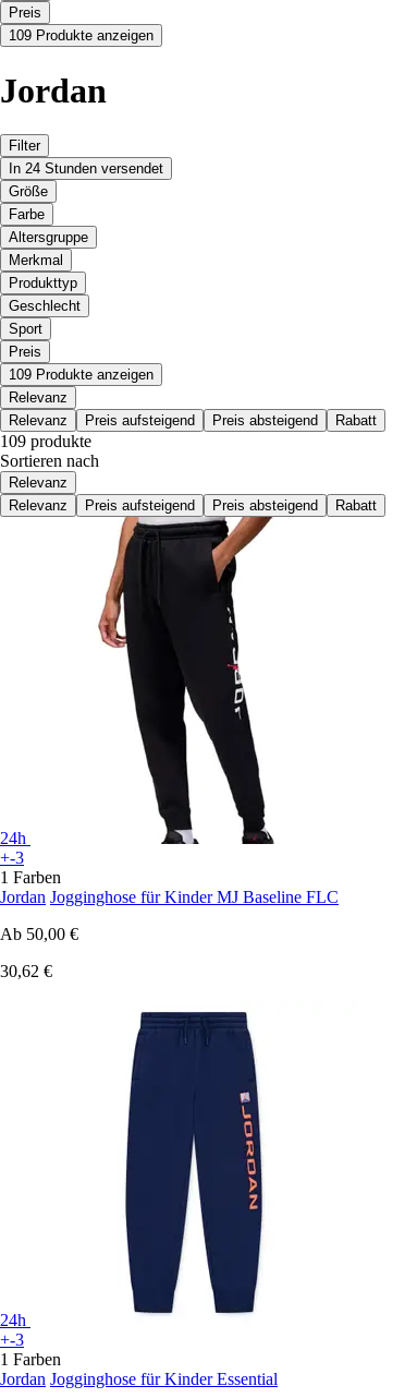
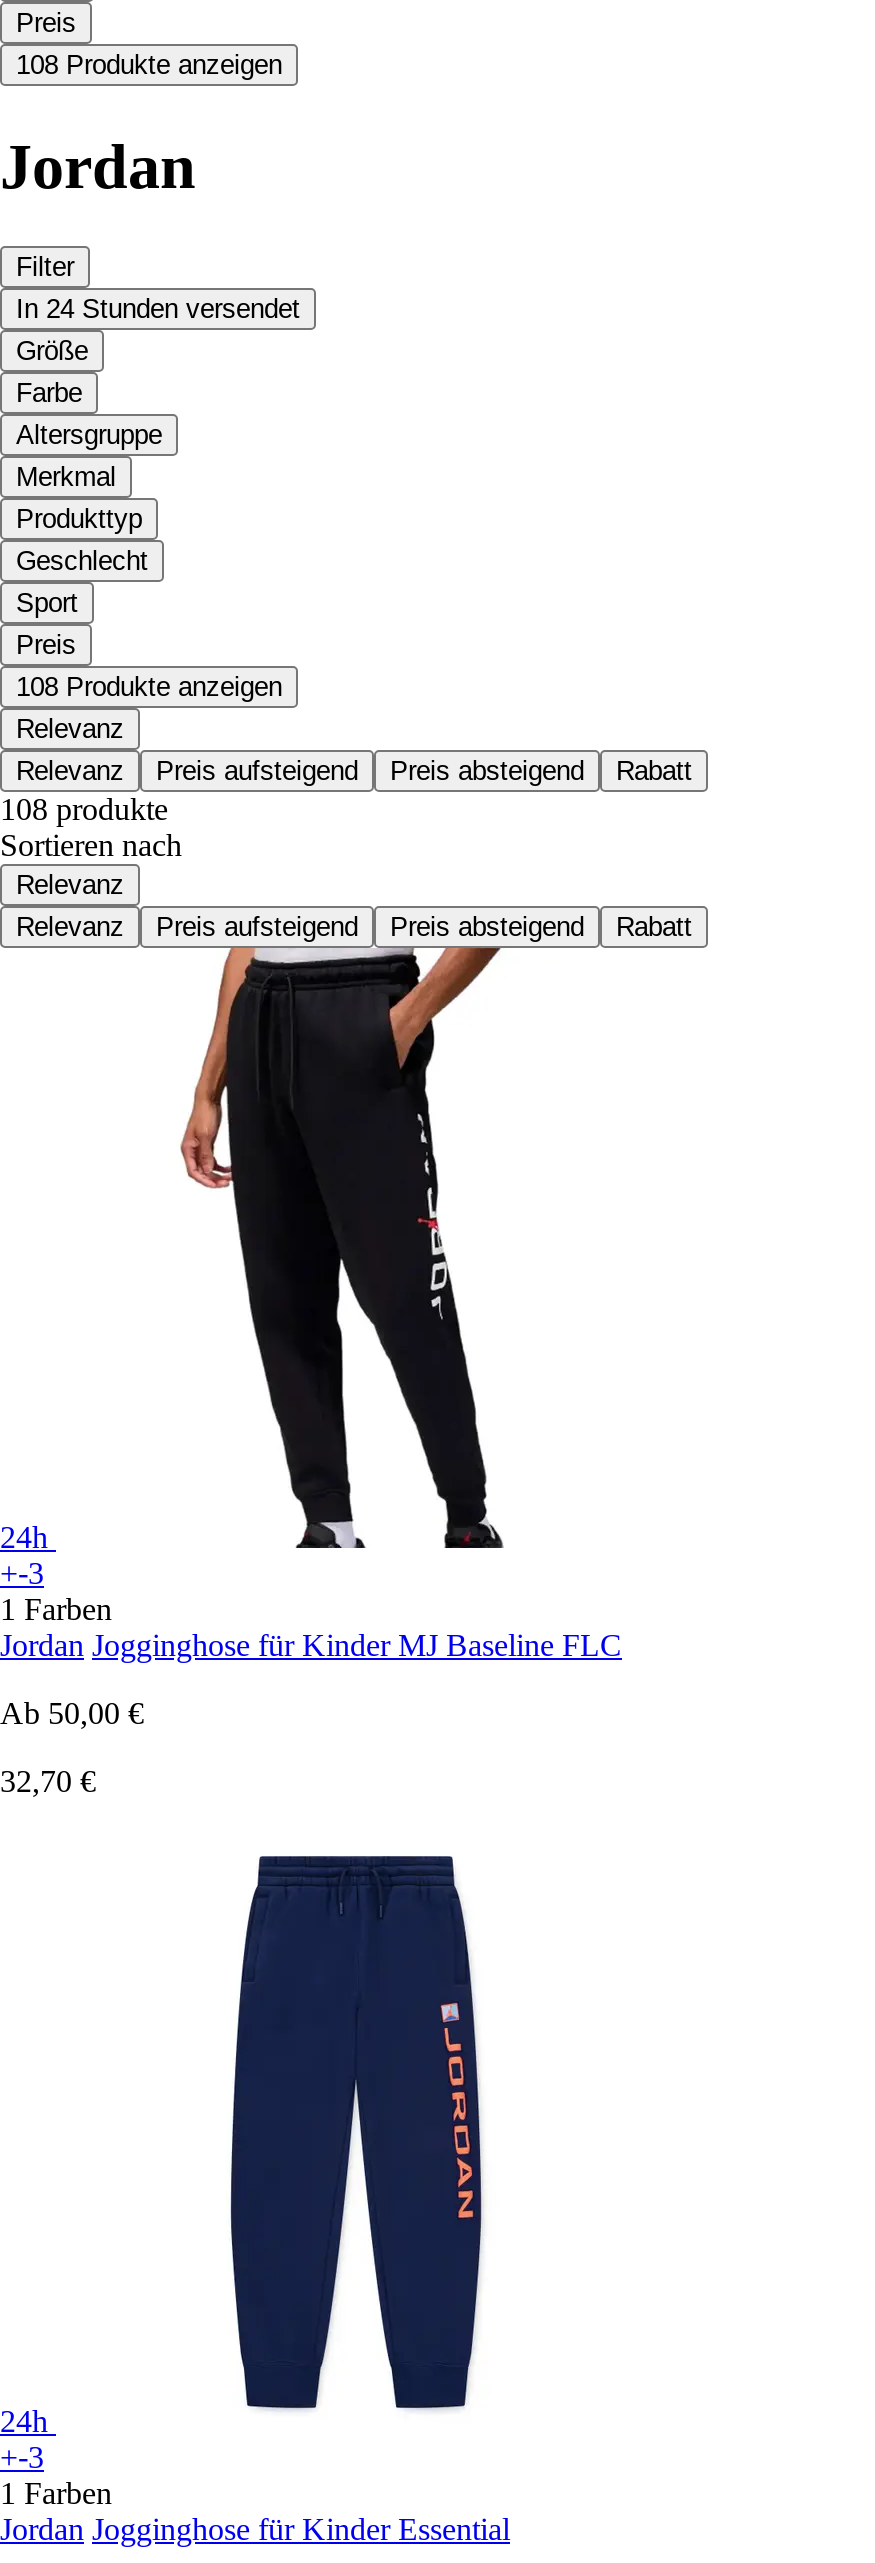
- 109 Produkte anzeigen
+ 108 Produkte anzeigen

- 109 Produkte anzeigen
+ 108 Produkte anzeigen

- 109 produkte
+ 108 produkte

- 30,62 €
+ 32,70 €
